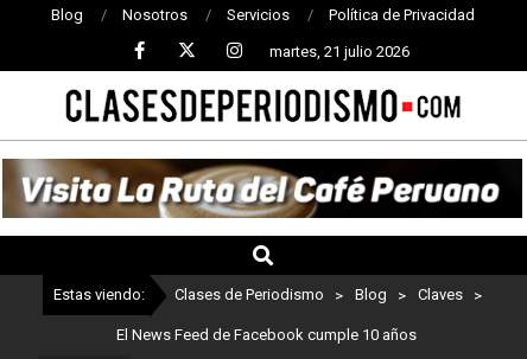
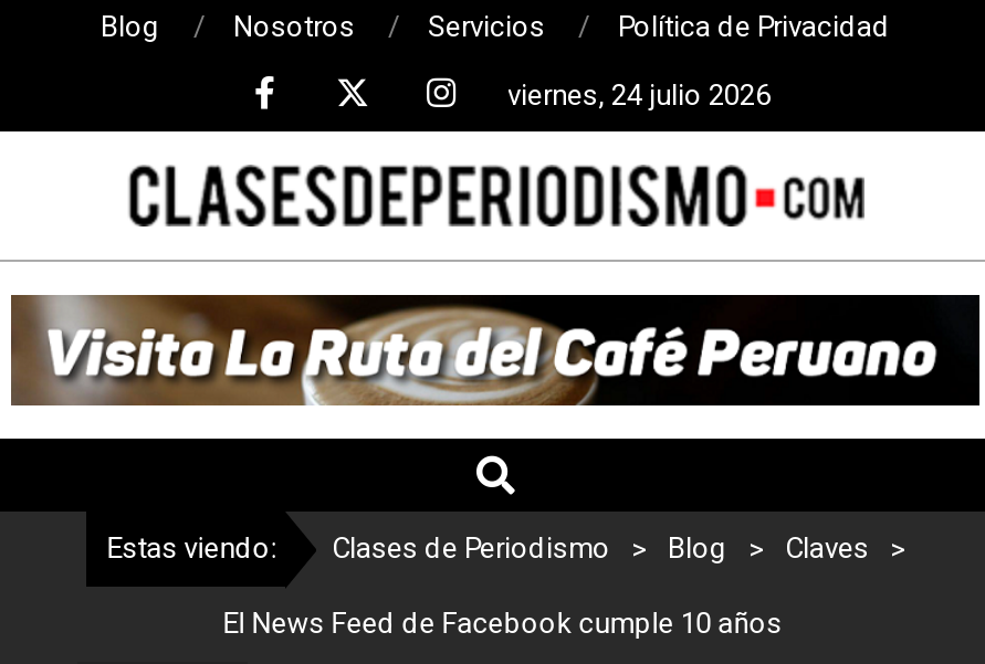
- martes, 21 julio 2026
+ viernes, 24 julio 2026
